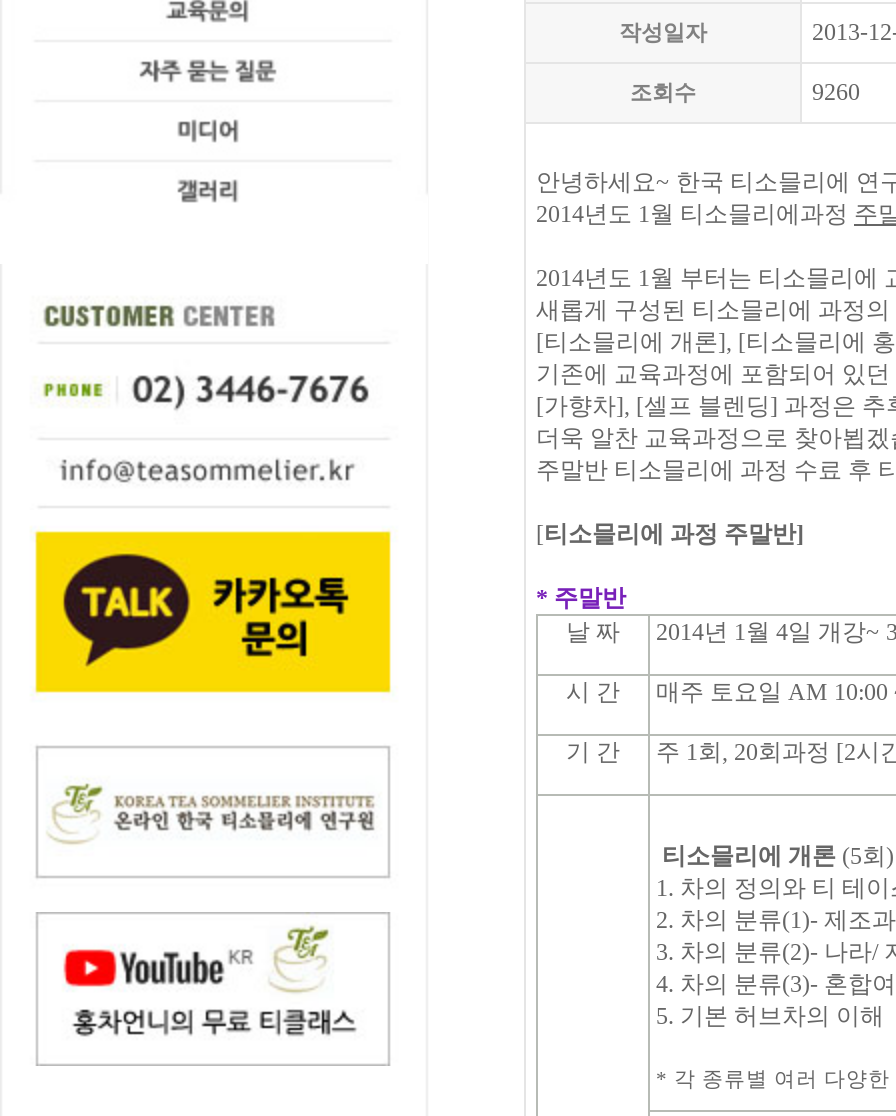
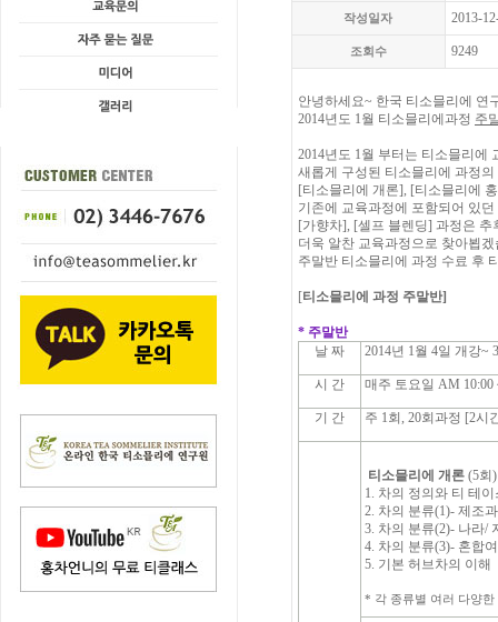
- 9260
+ 9249
